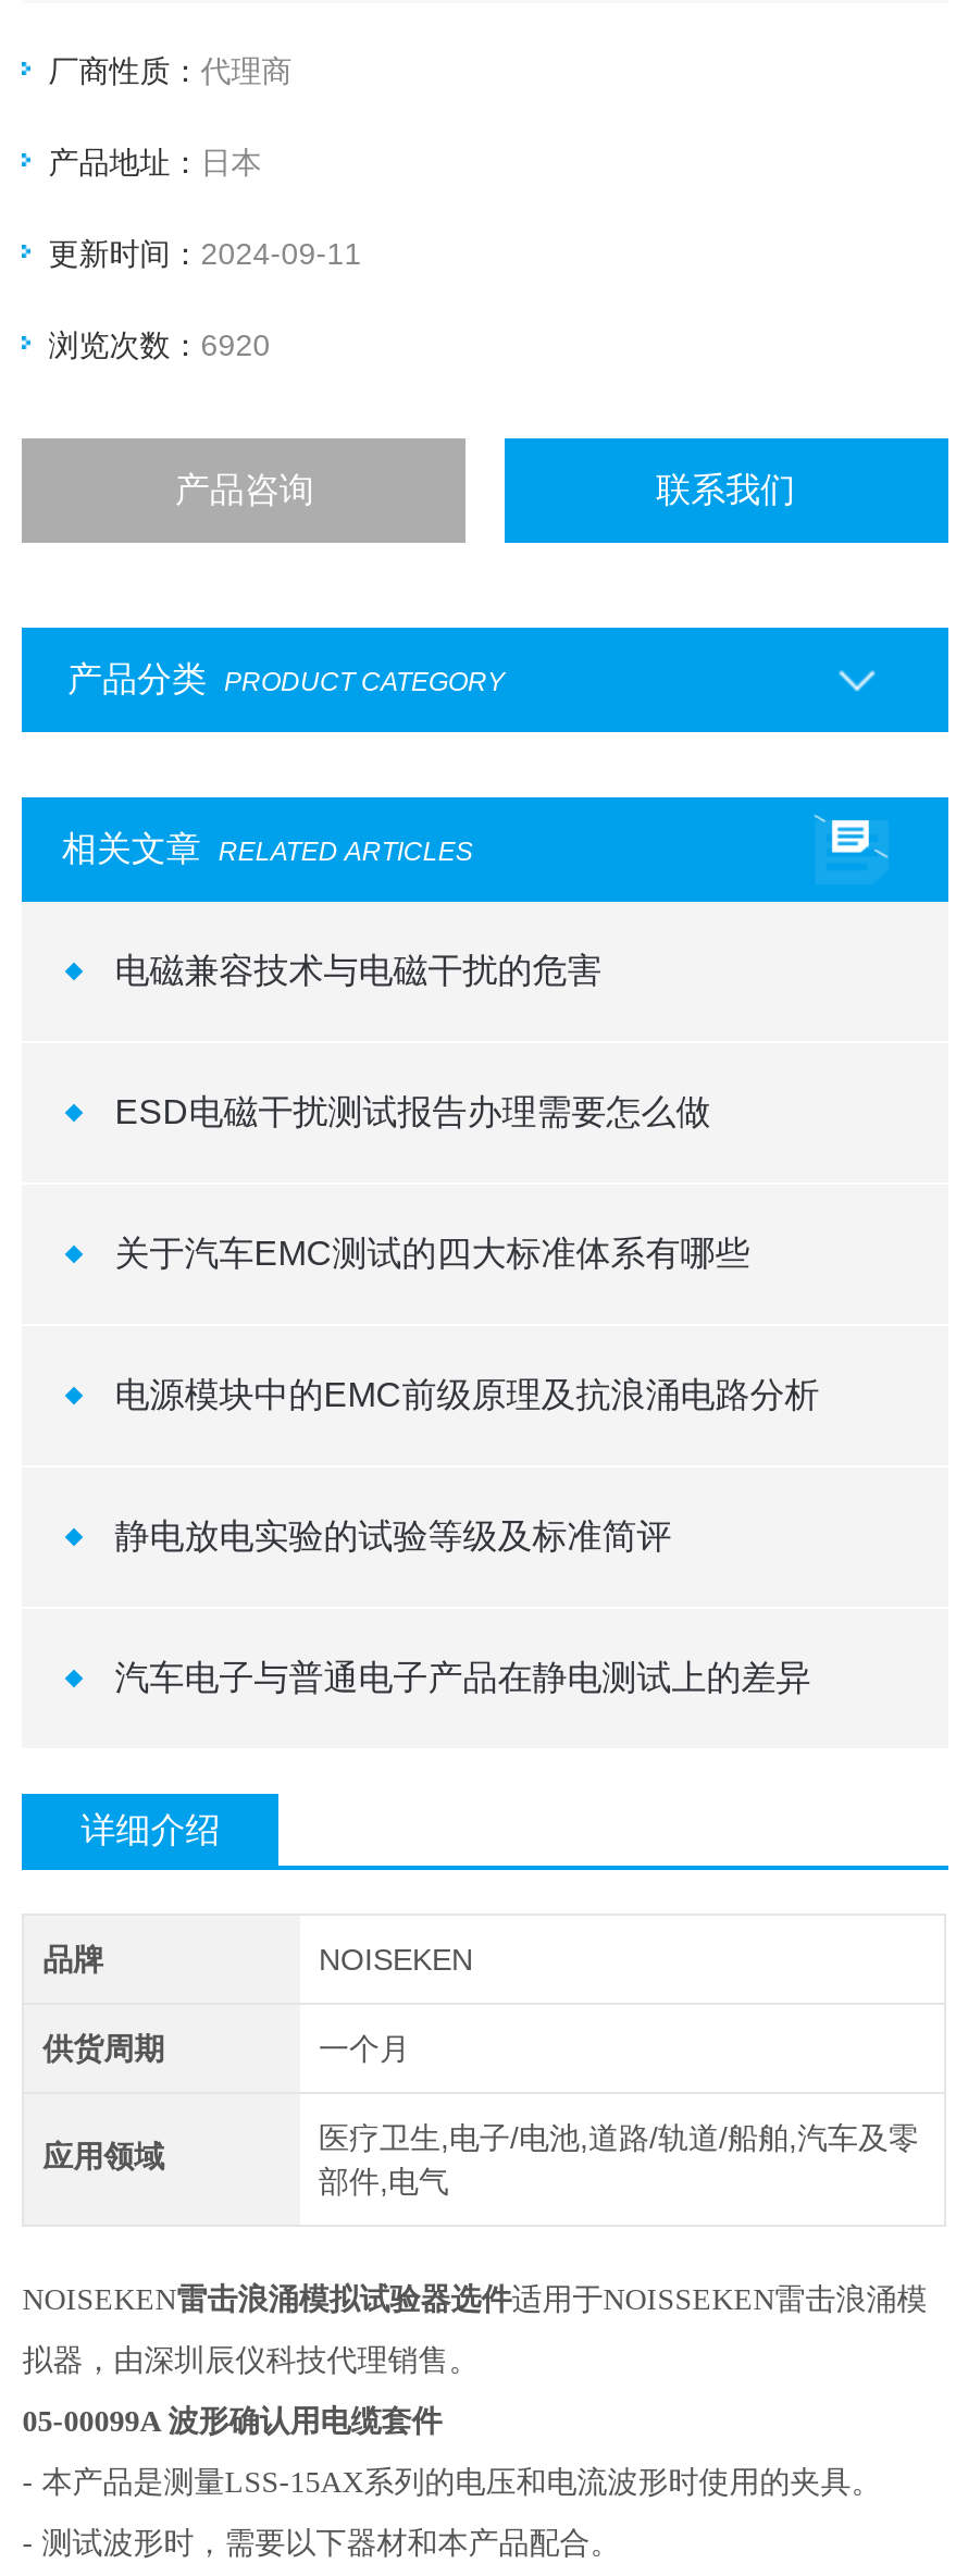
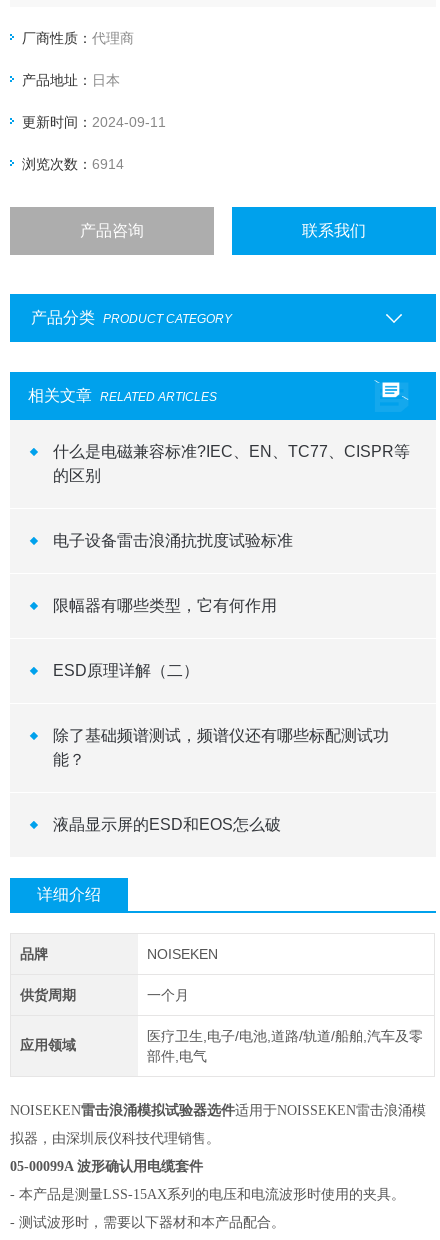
- 浏览次数：6920
+ 浏览次数：6914

- 电磁兼容技术与电磁干扰的危害
+ 什么是电磁兼容标准?IEC、EN、TC77、CISPR等
+ 的区别

- ESD电磁干扰测试报告办理需要怎么做
+ 电子设备雷击浪涌抗扰度试验标准

- 关于汽车EMC测试的四大标准体系有哪些
+ 限幅器有哪些类型，它有何作用

- 电源模块中的EMC前级原理及抗浪涌电路分析
+ ESD原理详解（二）

- 静电放电实验的试验等级及标准简评
+ 除了基础频谱测试，频谱仪还有哪些标配测试功
+ 能？

- 汽车电子与普通电子产品在静电测试上的差异
+ 液晶显示屏的ESD和EOS怎么破
